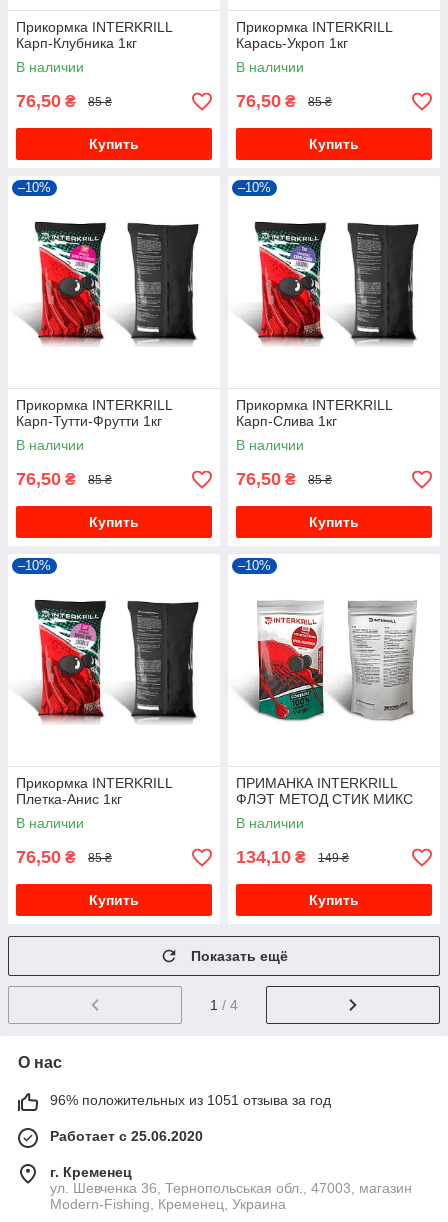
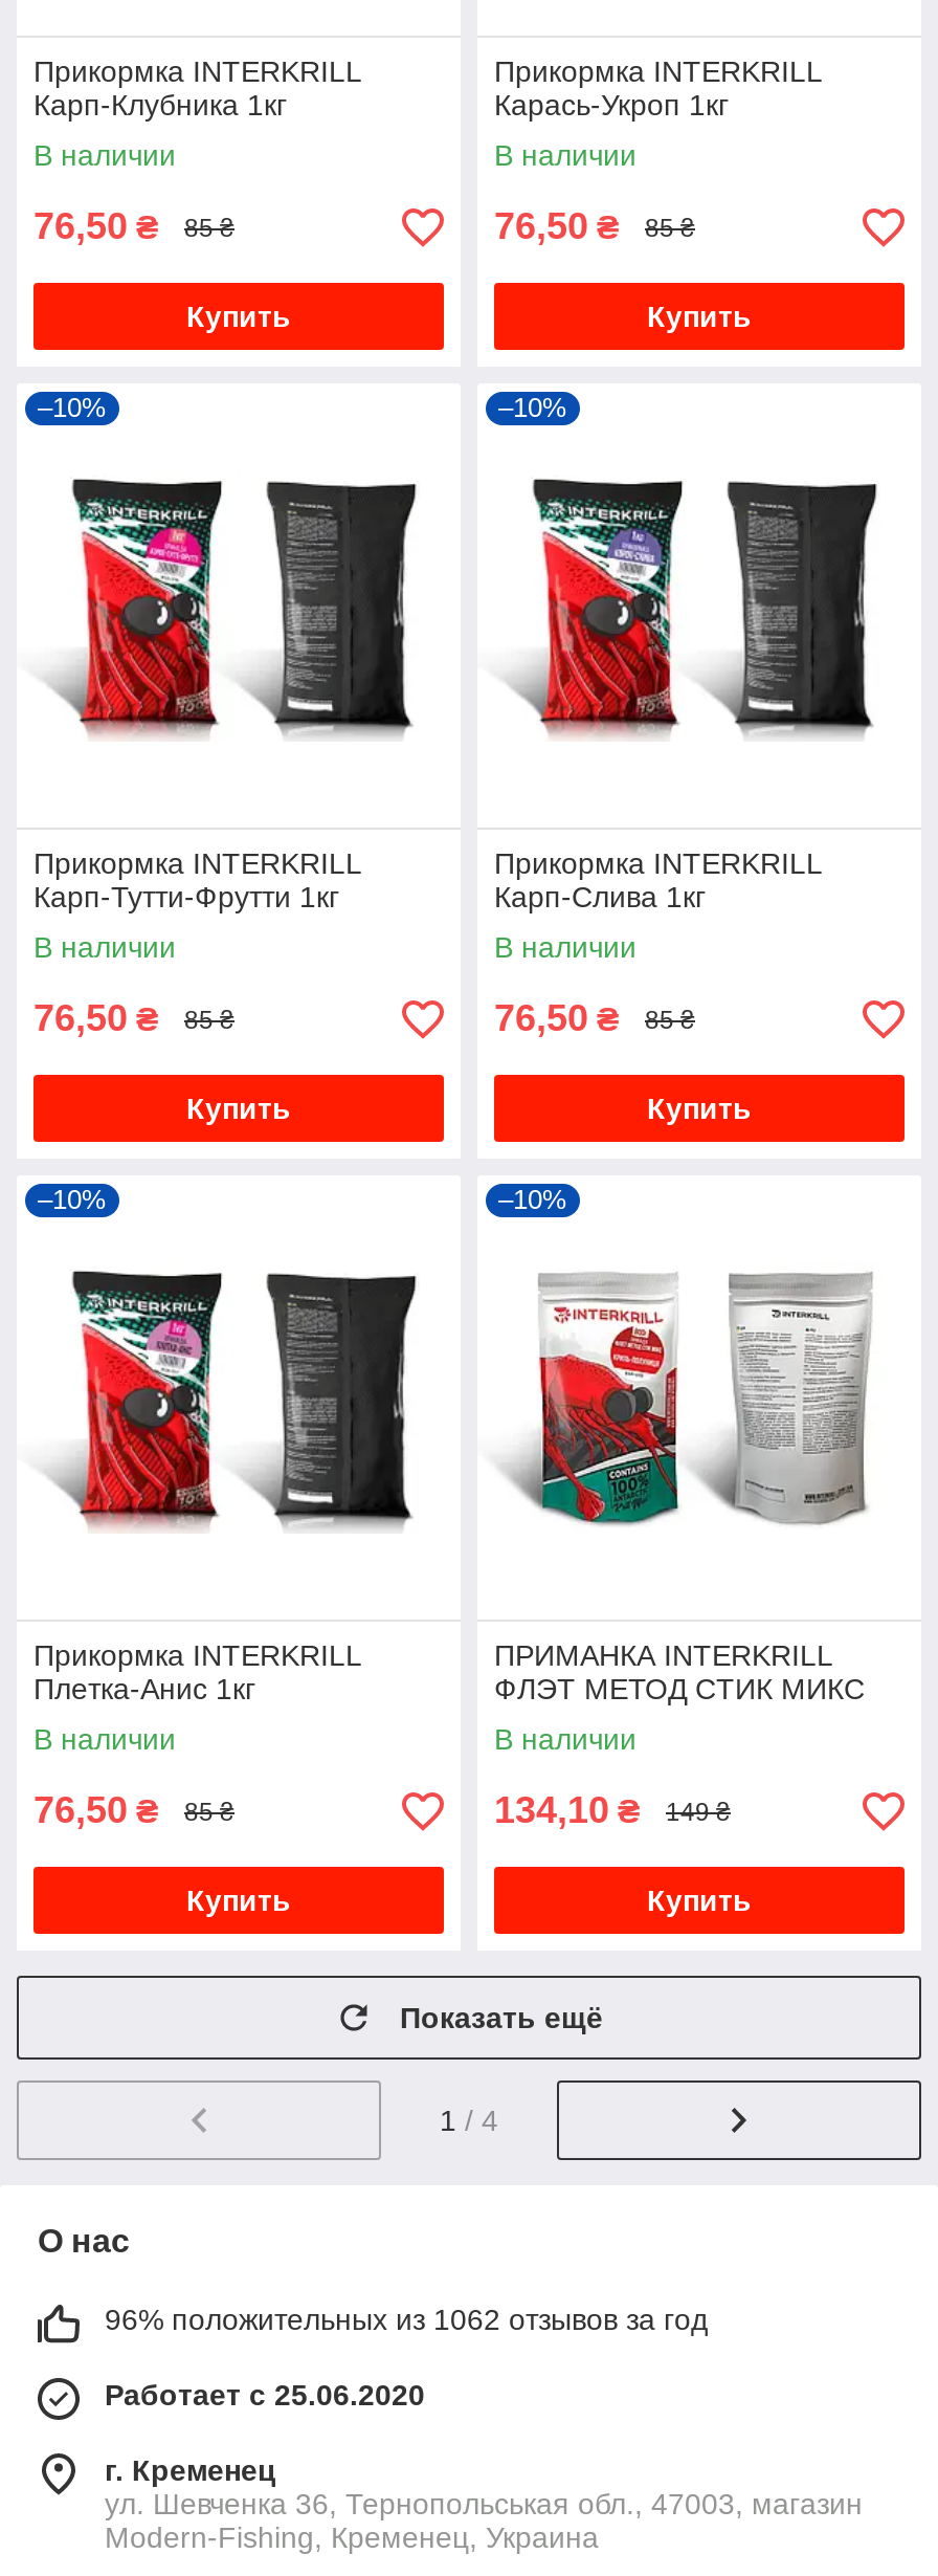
- 96% положительных из 1051 отзыва за год
+ 96% положительных из 1062 отзывов за год
